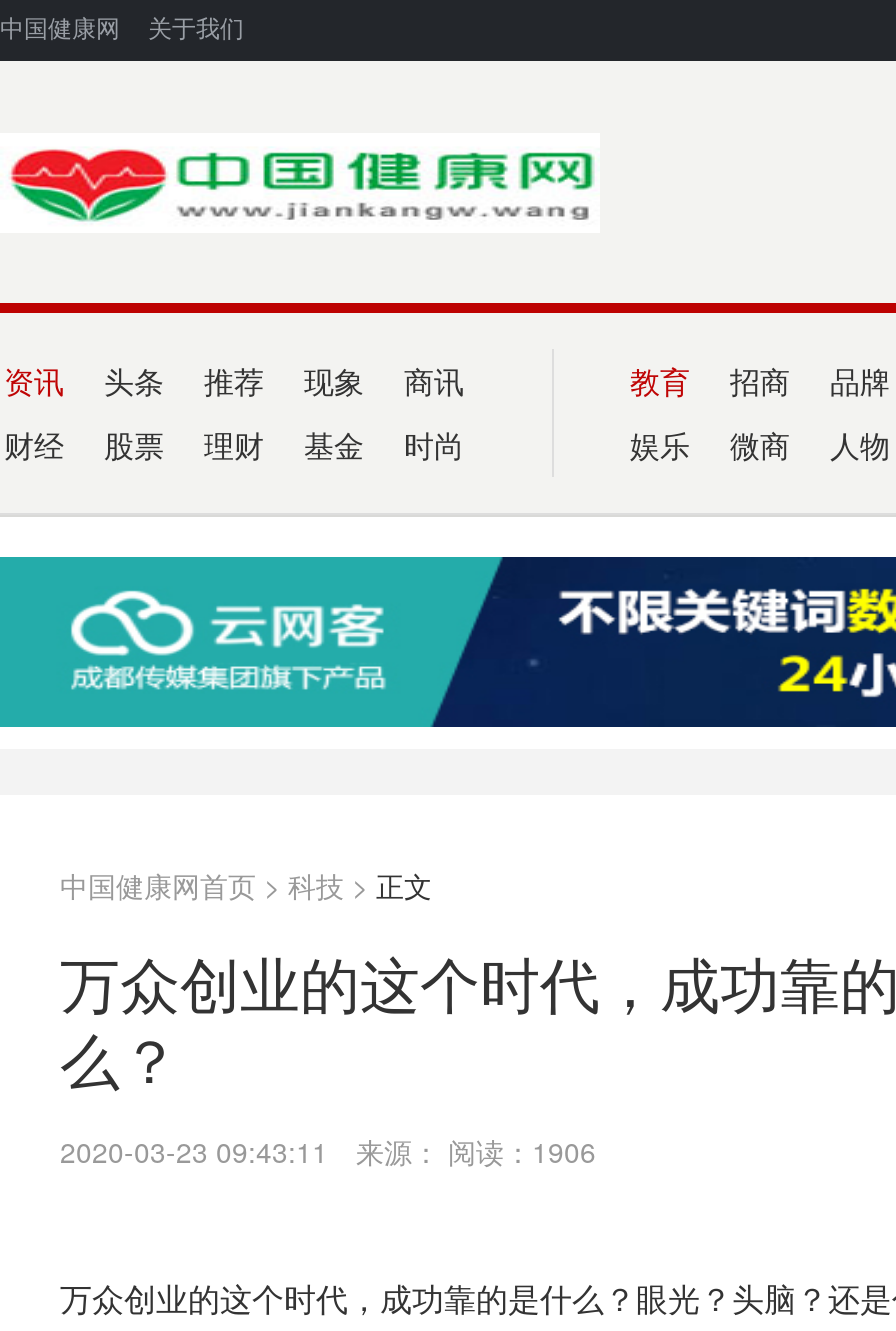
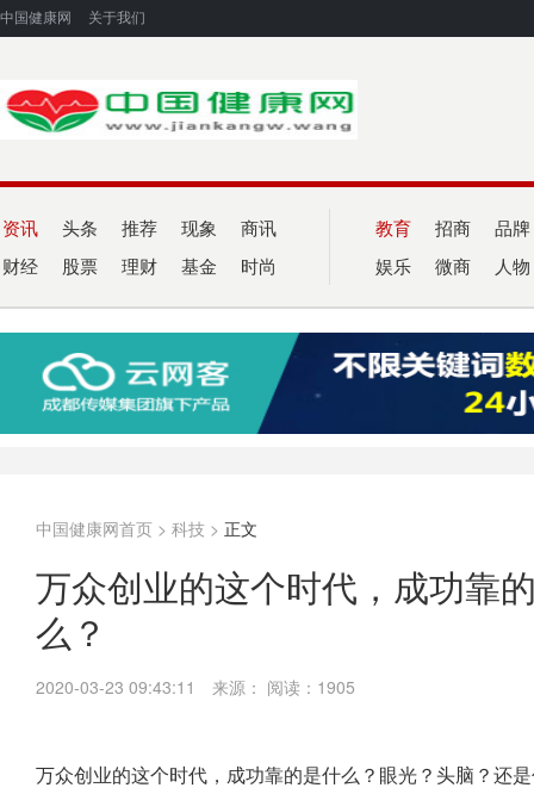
- 2020-03-23 09:43:11 来源：阅读：1906
+ 2020-03-23 09:43:11 来源：阅读：1905
